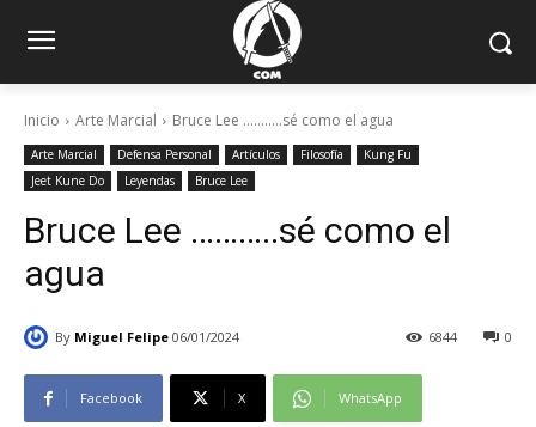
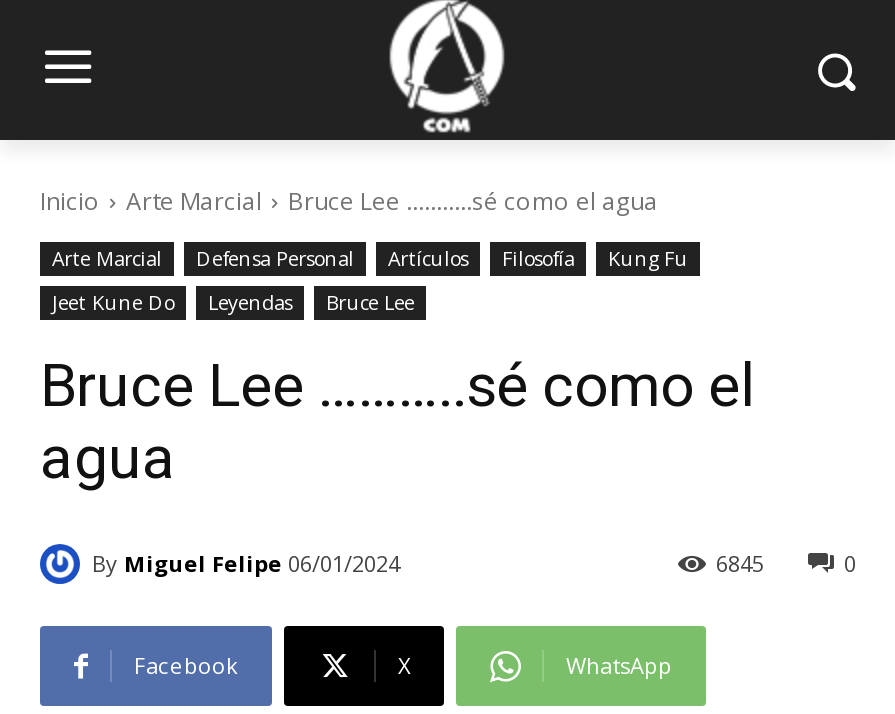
- 6844
+ 6845
